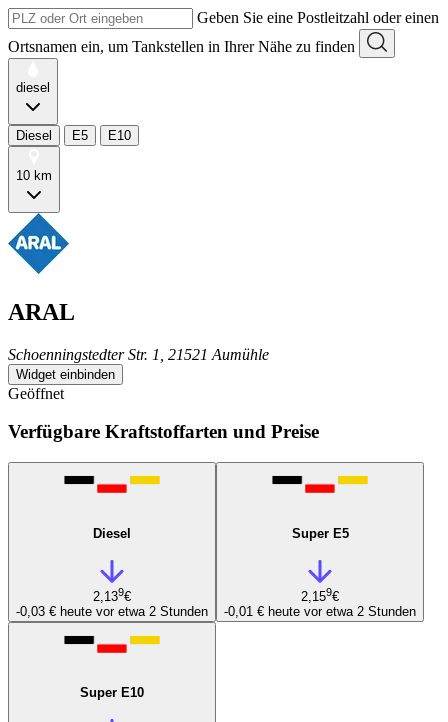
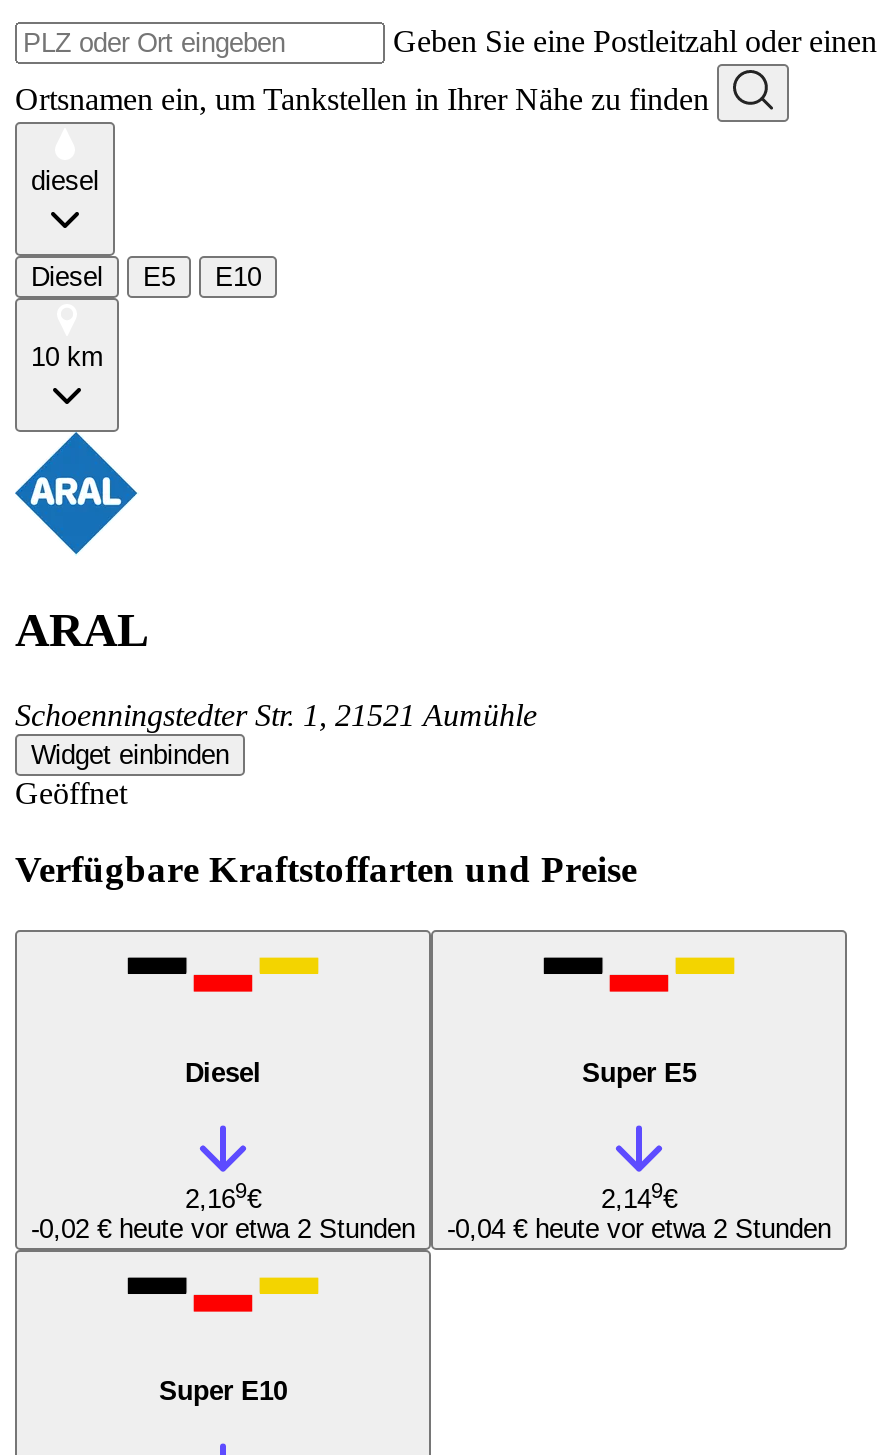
- 2,139€
+ 2,169€

- 2,159€
+ 2,149€

- -0,03 €heute vor etwa 2 Stunden
+ -0,02 €heute vor etwa 2 Stunden

- -0,01 €heute vor etwa 2 Stunden
+ -0,04 €heute vor etwa 2 Stunden
